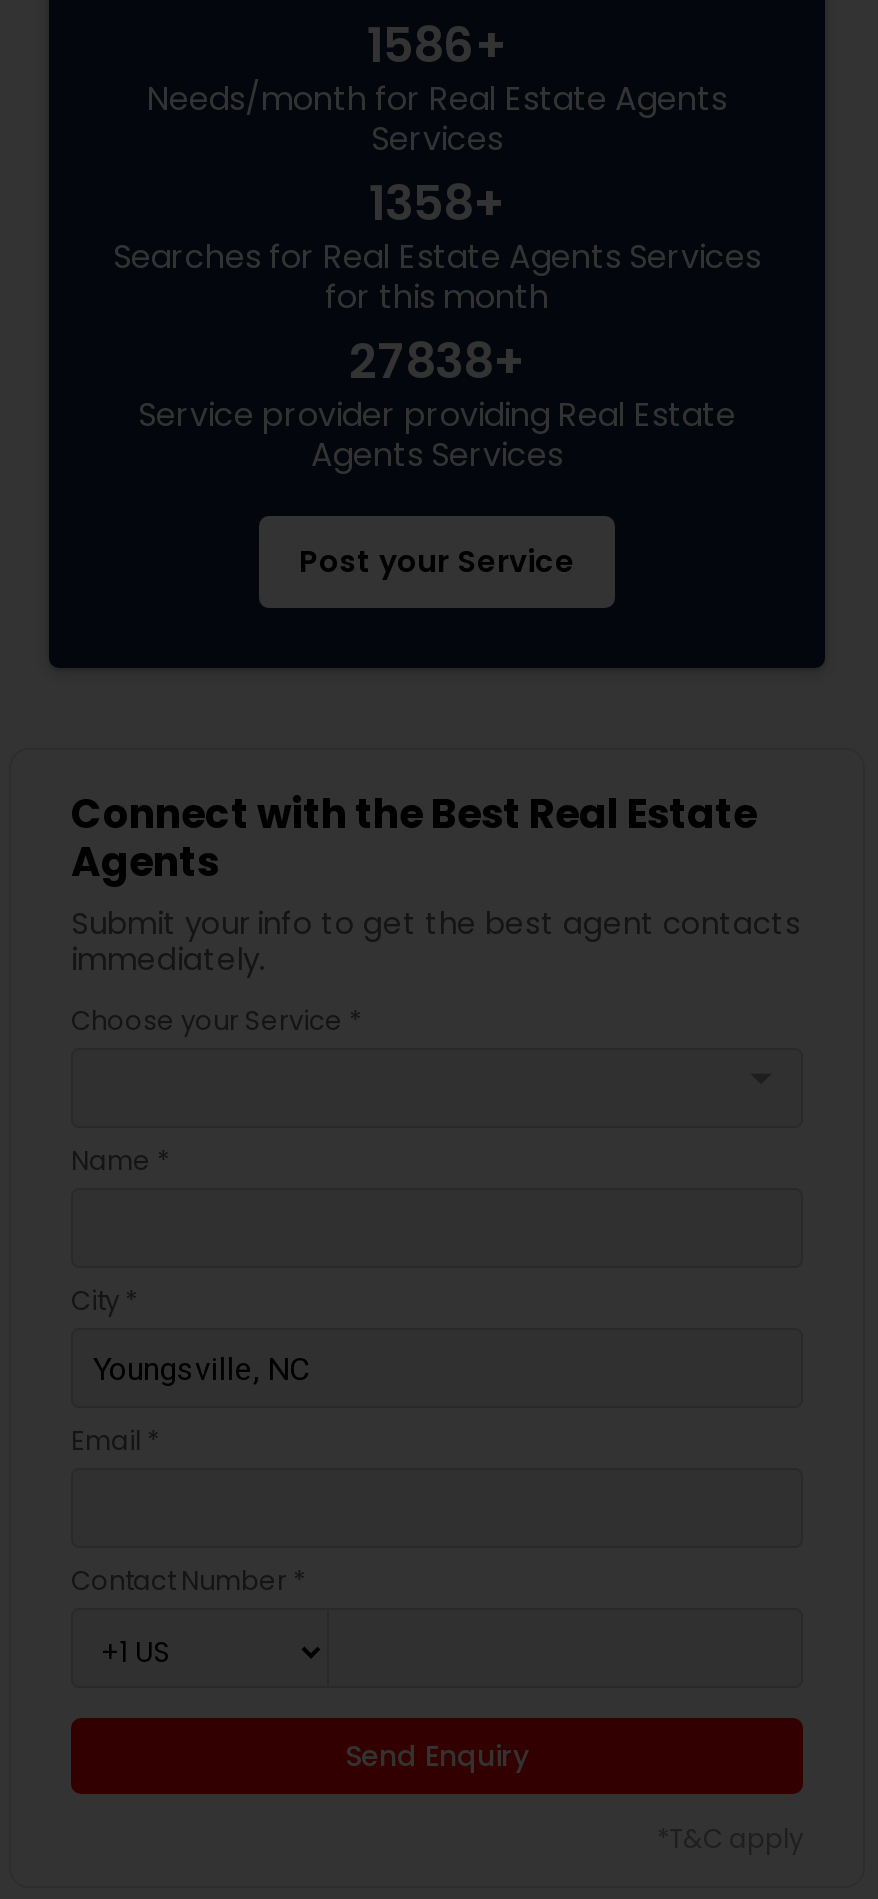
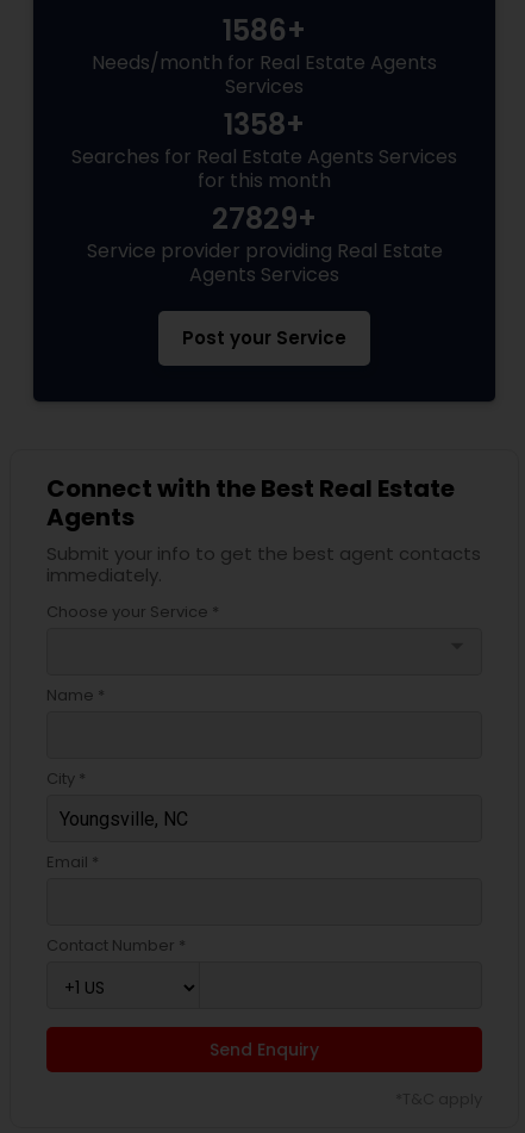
- 27838+
+ 27829+
